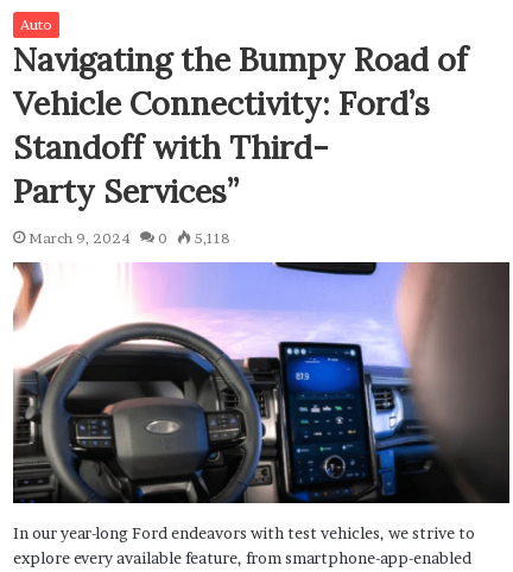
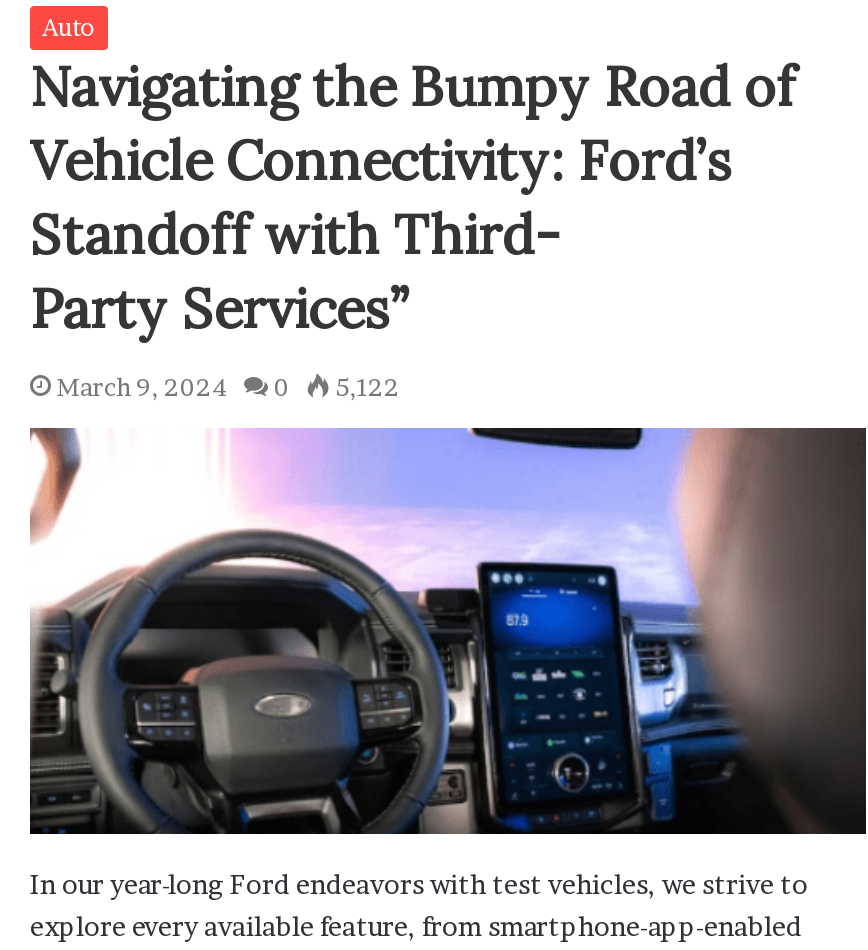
- March 9, 2024 0 5,118
+ March 9, 2024 0 5,122
